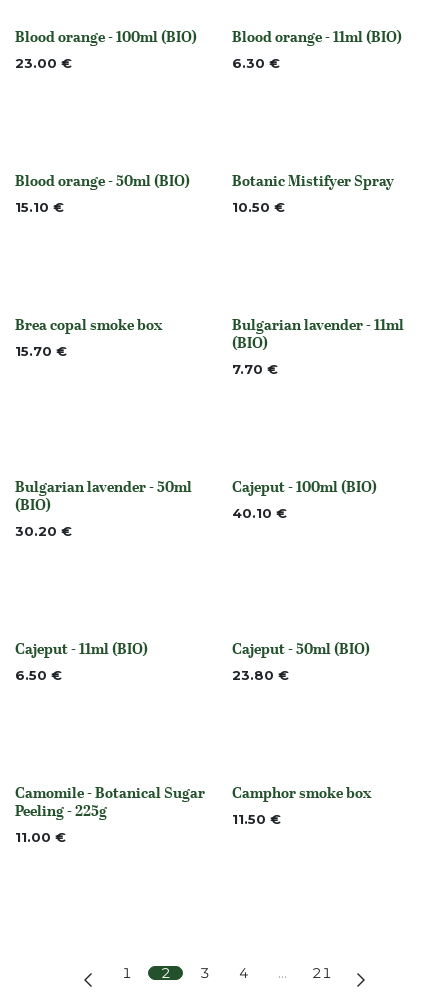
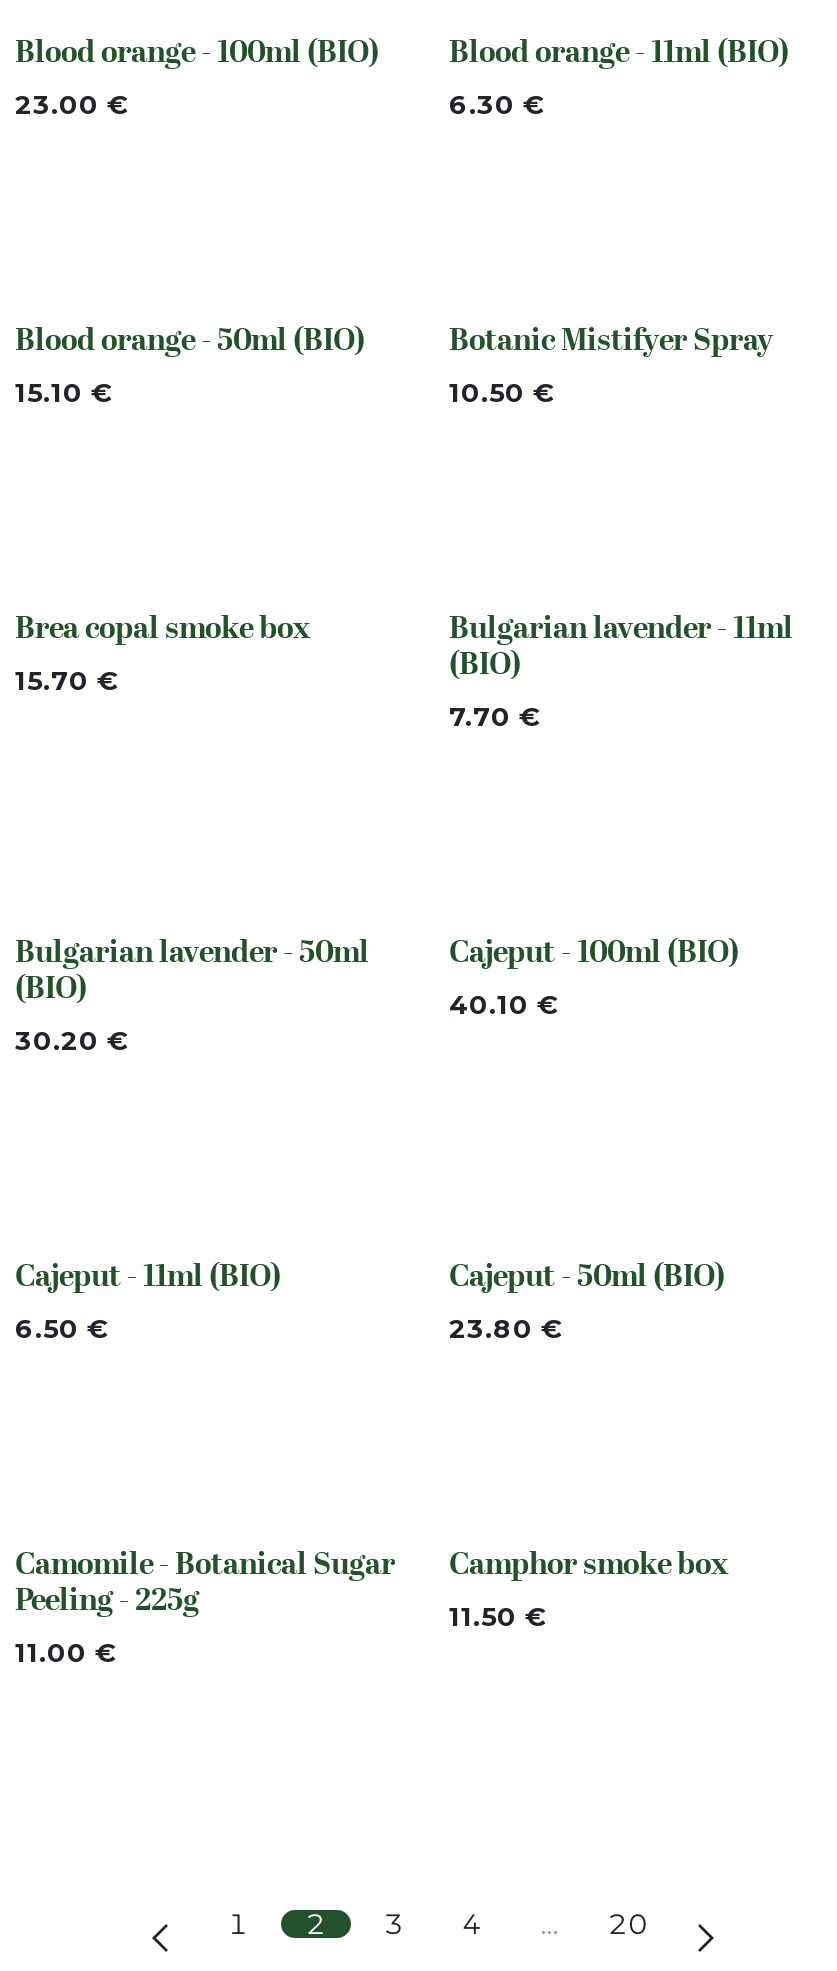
- 21
+ 20
